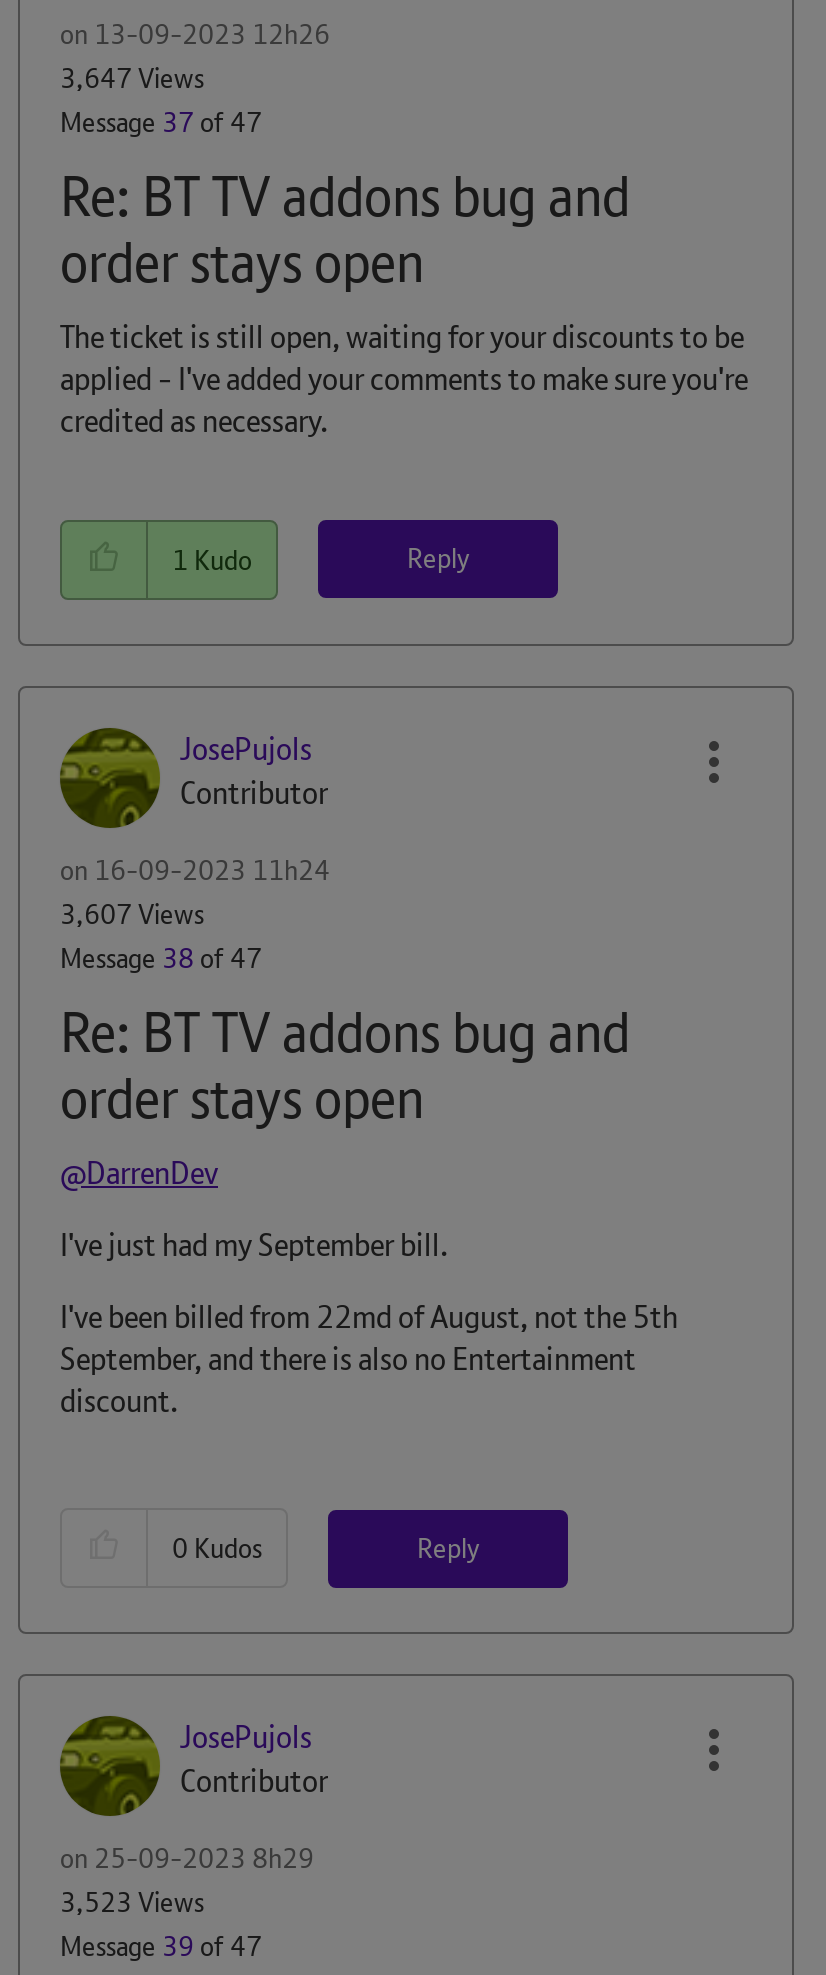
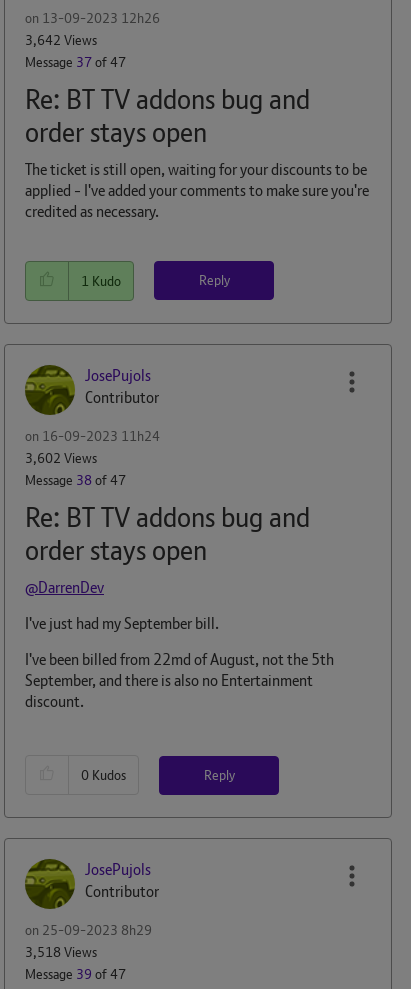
- 3,647 Views
+ 3,642 Views

- 3,607 Views
+ 3,602 Views

- 3,523 Views
+ 3,518 Views
